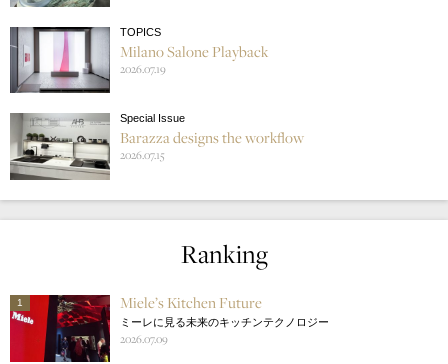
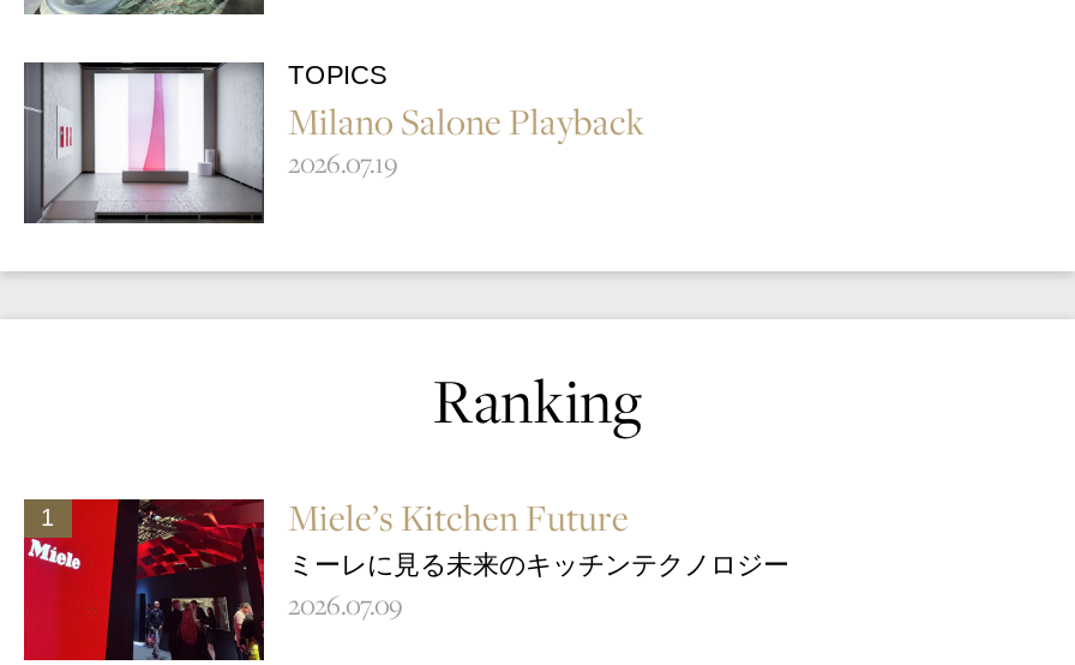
- [image]
- Special Issue
- Barazza designs the workflow
- 2026.07.15
